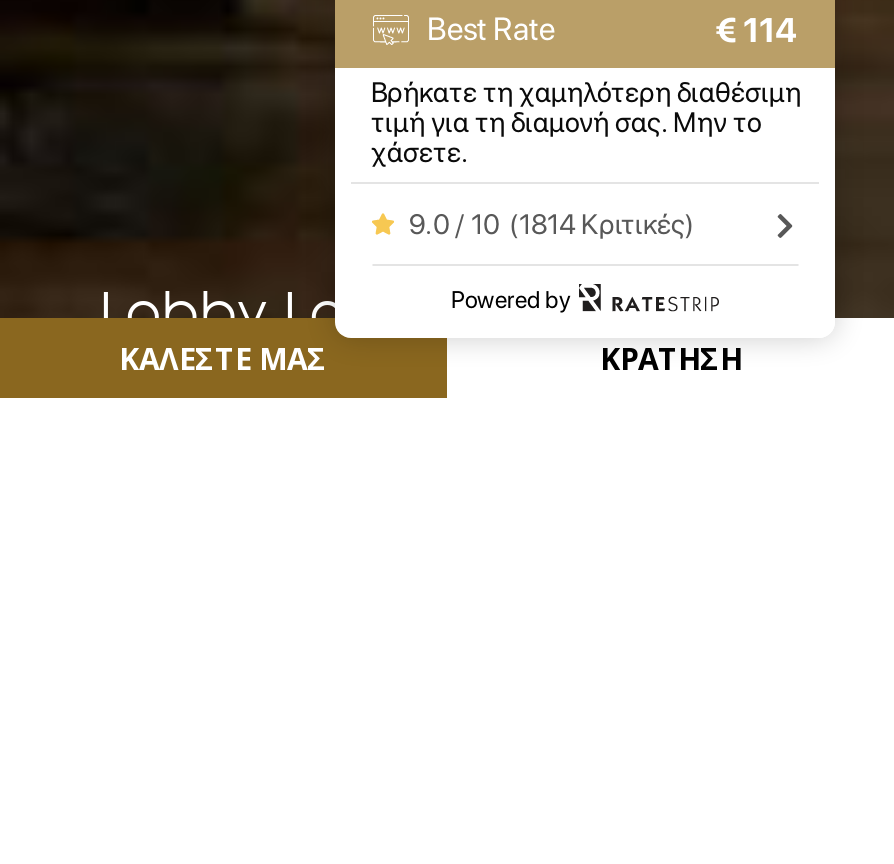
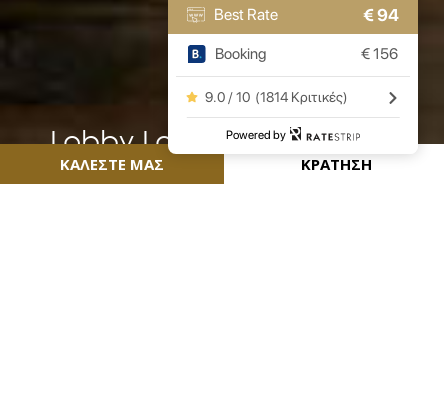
- € 114
+ € 94

- Βρήκατε τη χαμηλότερη διαθέσιμη
- τιμή για τη διαμονή σας. Μην το
- χάσετε.
+ Booking
+ € 156
